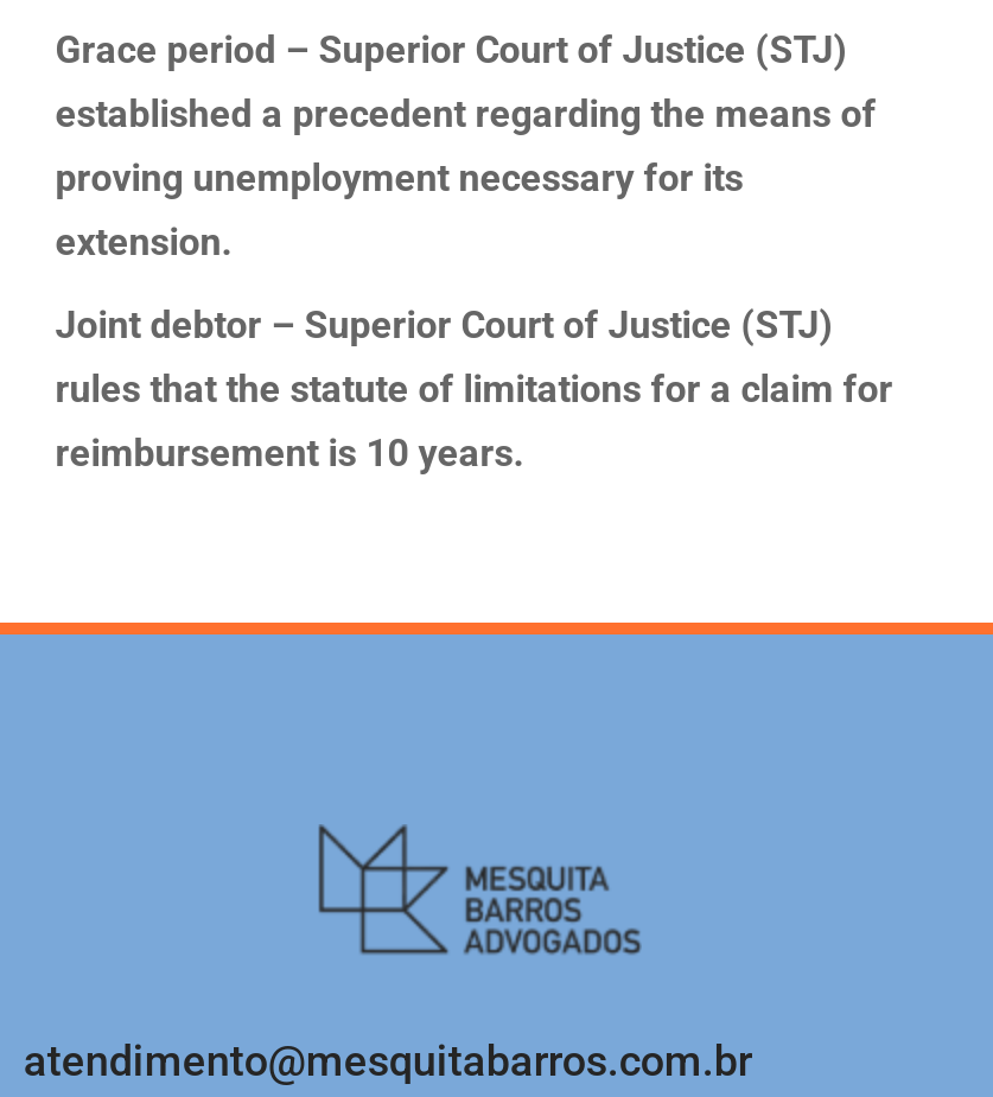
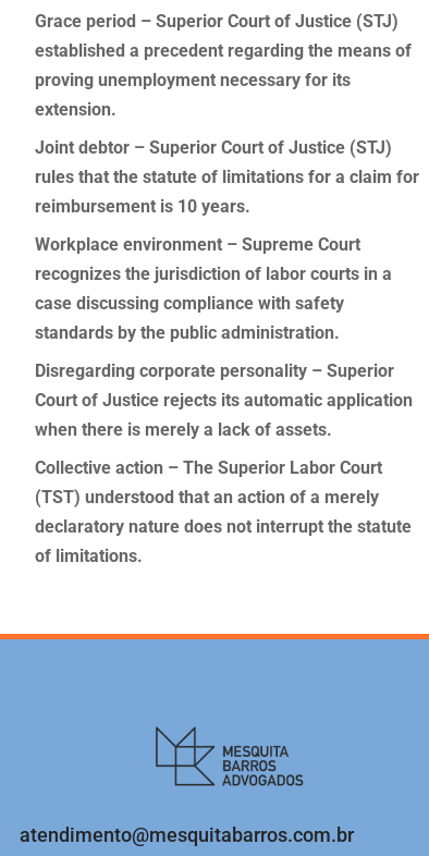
+ Workplace environment – Supreme Court
+ recognizes the jurisdiction of labor courts in a
+ case discussing compliance with safety
+ standards by the public administration.
+ Disregarding corporate personality – Superior
+ Court of Justice rejects its automatic application
+ when there is merely a lack of assets.
+ Collective action – The Superior Labor Court
+ (TST) understood that an action of a merely
+ declaratory nature does not interrupt the statute
+ of limitations.
